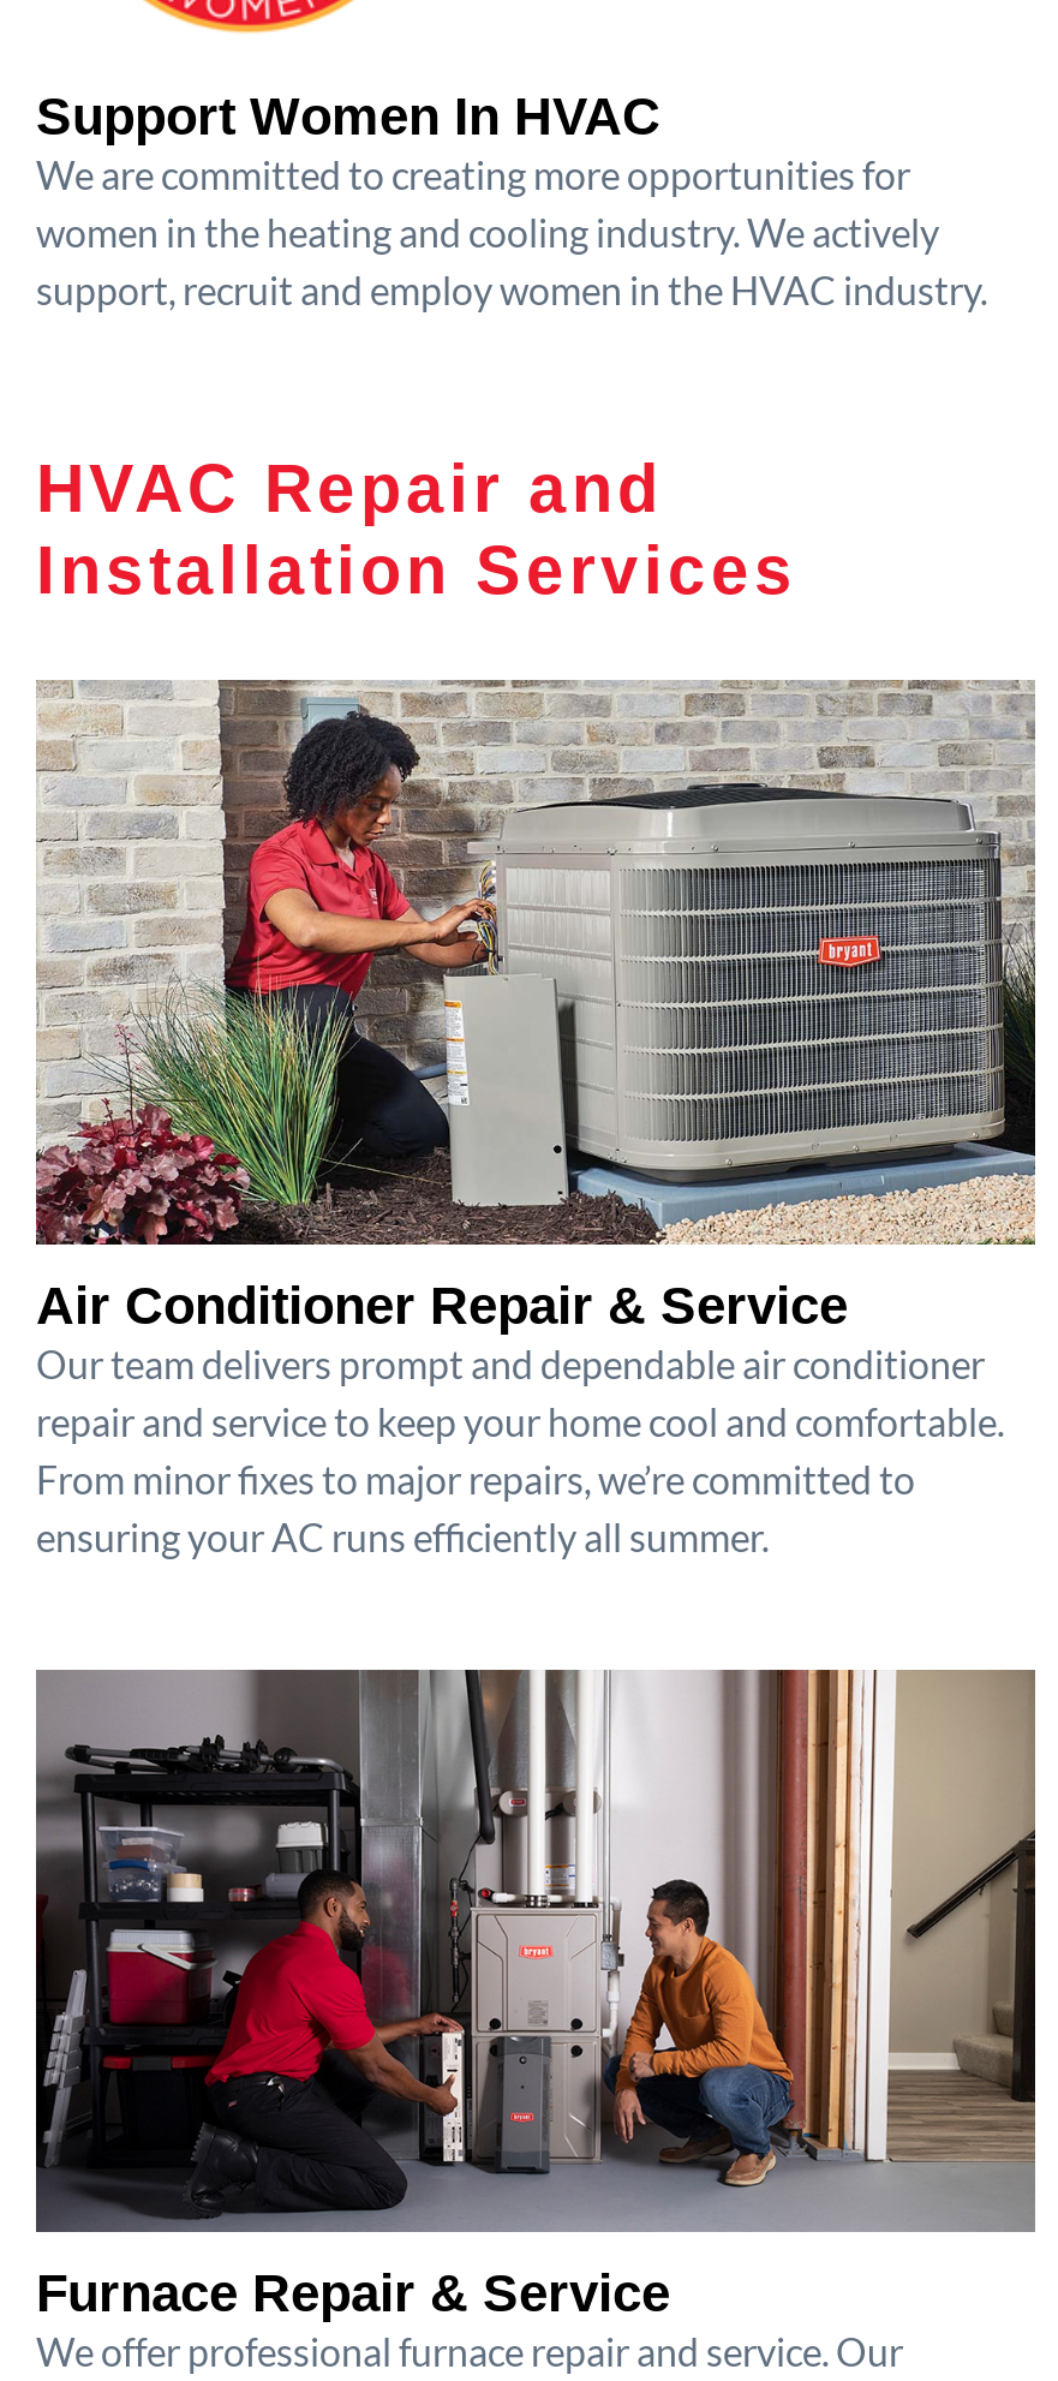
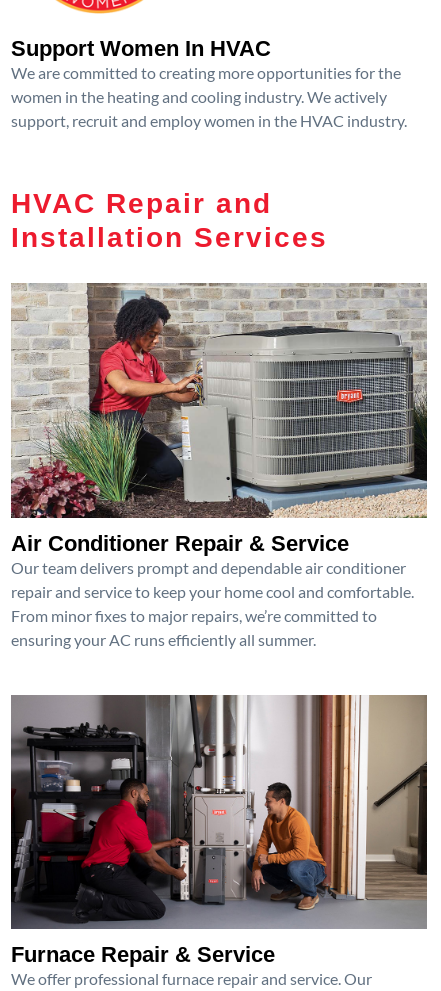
- We are committed to creating more opportunities for
+ We are committed to creating more opportunities for the
